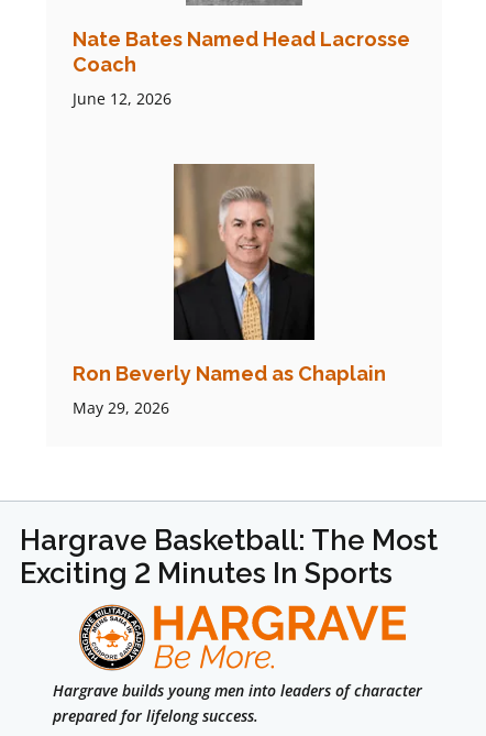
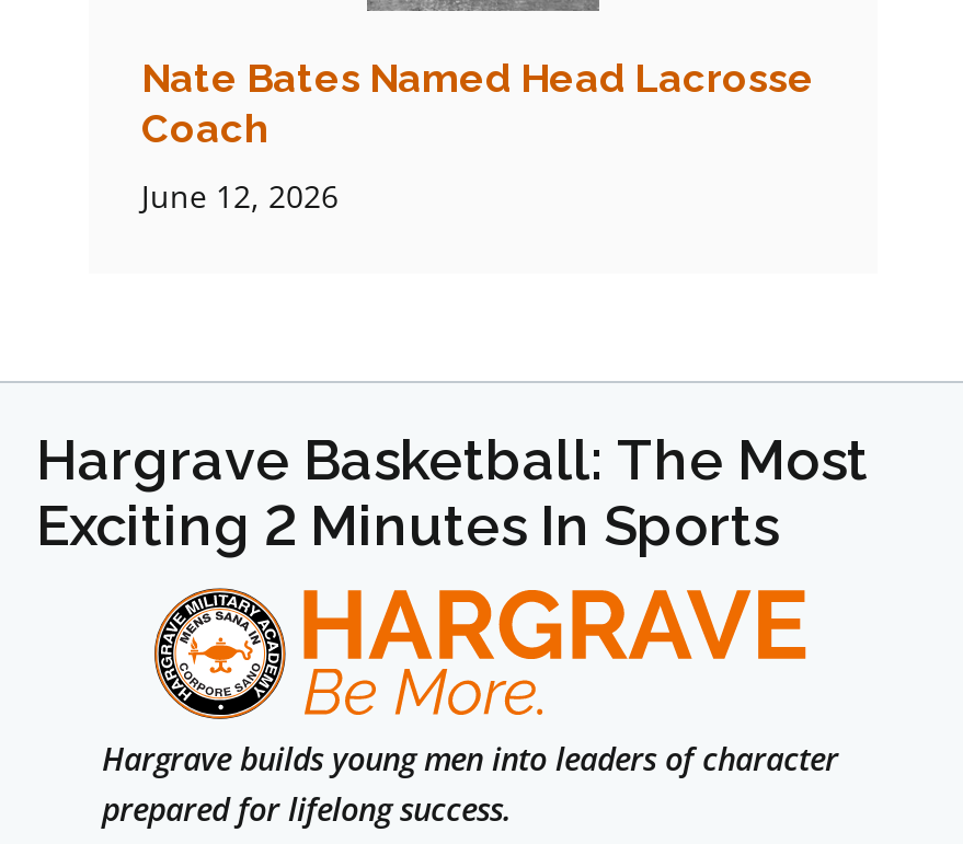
- [image]
- Ron Beverly Named as Chaplain
- May 29, 2026
